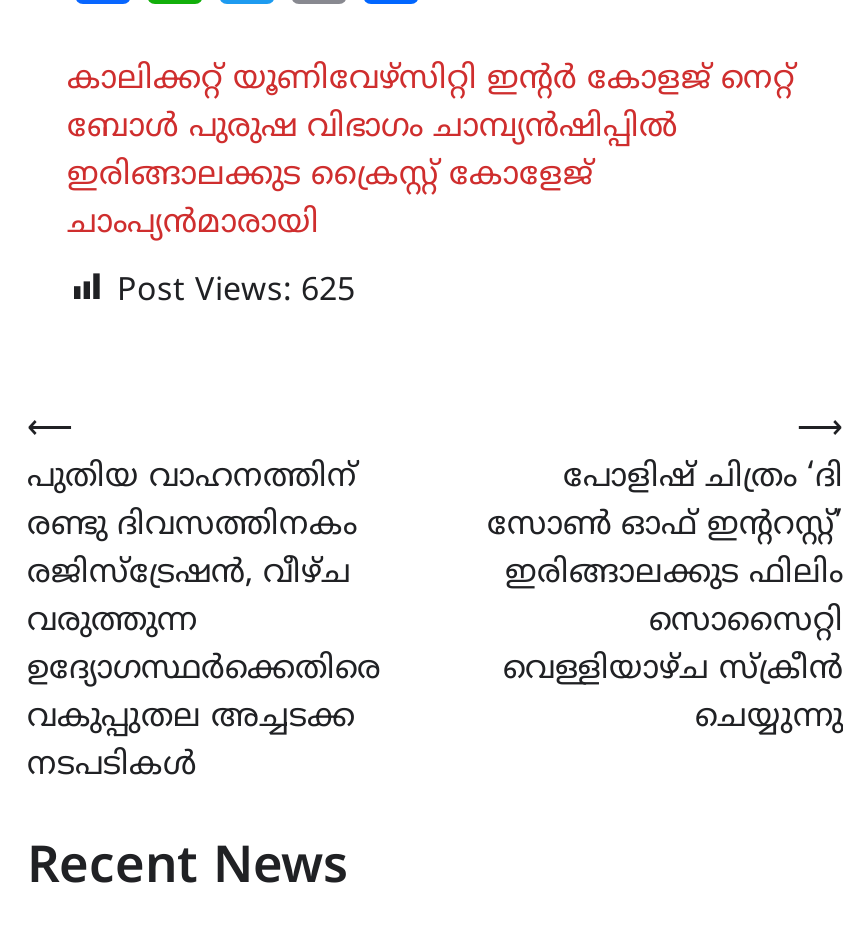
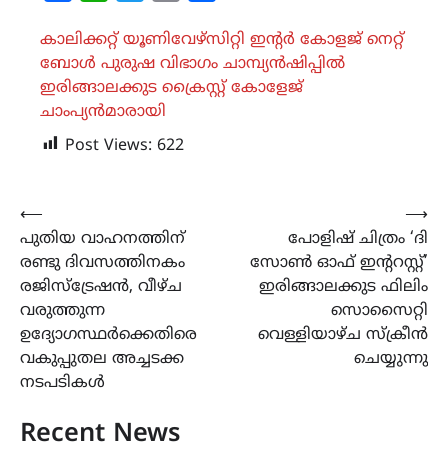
- Post Views: 625
+ Post Views: 622
